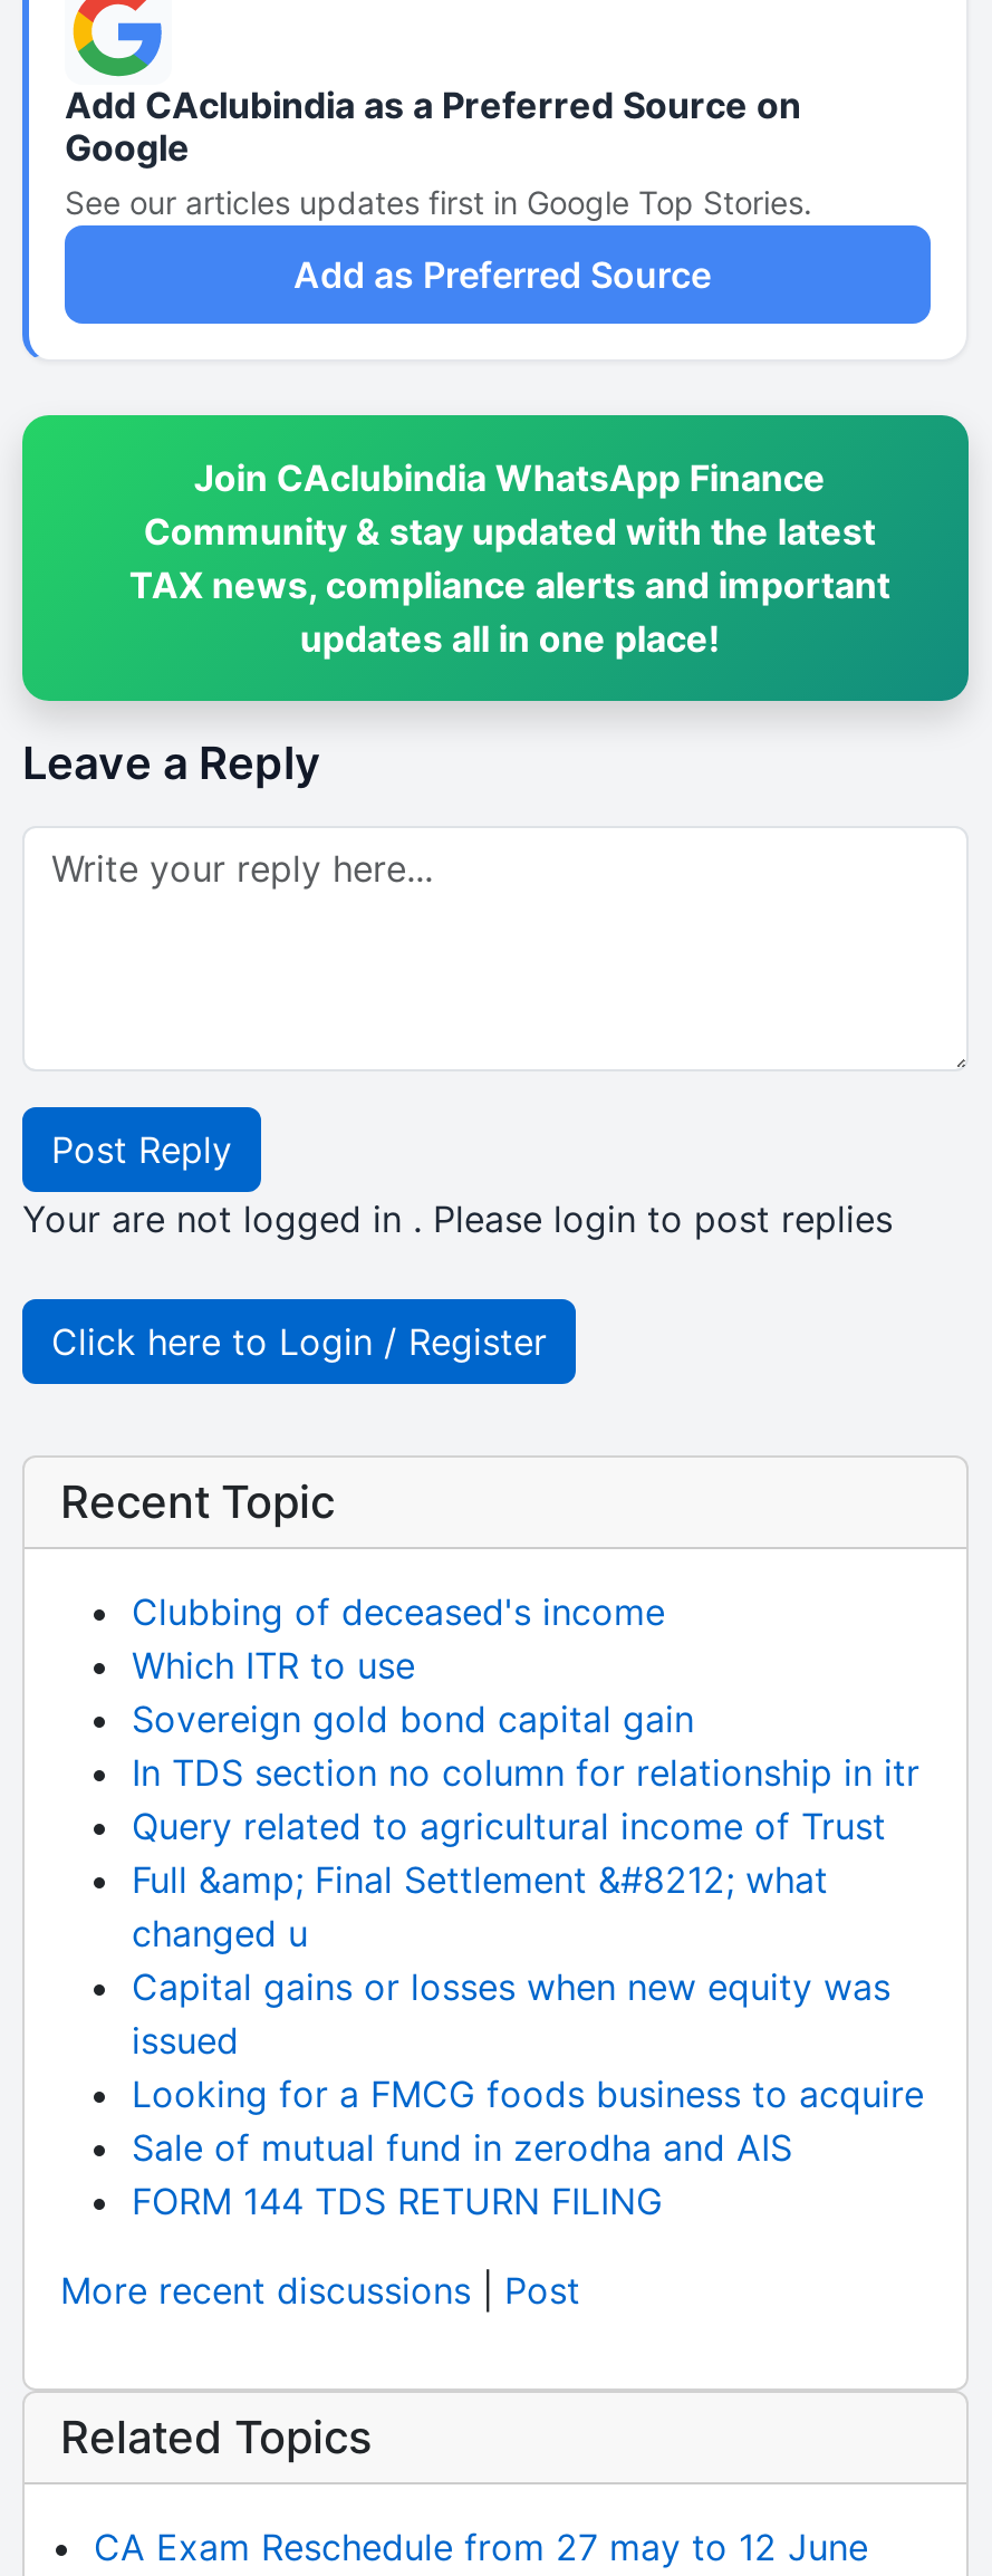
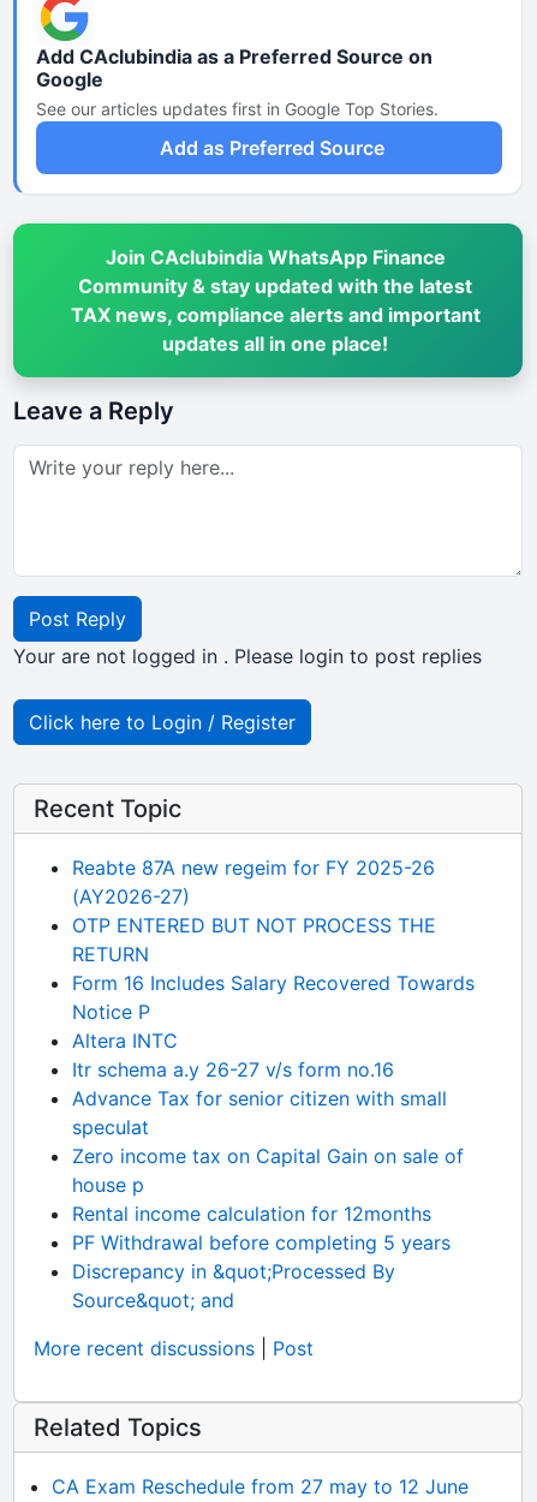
- Clubbing of deceased's income
- Which ITR to use
- Sovereign gold bond capital gain
- In TDS section no column for relationship in itr
- Query related to agricultural income of Trust
- Full &amp; Final Settlement &#8212; what
- changed u
- Capital gains or losses when new equity was
- issued
- Looking for a FMCG foods business to acquire
- Sale of mutual fund in zerodha and AIS
- FORM 144 TDS RETURN FILING
+ Reabte 87A new regeim for FY 2025-26
+ (AY2026-27)
+ OTP ENTERED BUT NOT PROCESS THE
+ RETURN
+ Form 16 Includes Salary Recovered Towards
+ Notice P
+ Altera INTC
+ Itr schema a.y 26-27 v/s form no.16
+ Advance Tax for senior citizen with small
+ speculat
+ Zero income tax on Capital Gain on sale of
+ house p
+ Rental income calculation for 12months
+ PF Withdrawal before completing 5 years
+ Discrepancy in &quot;Processed By
+ Source&quot; and
